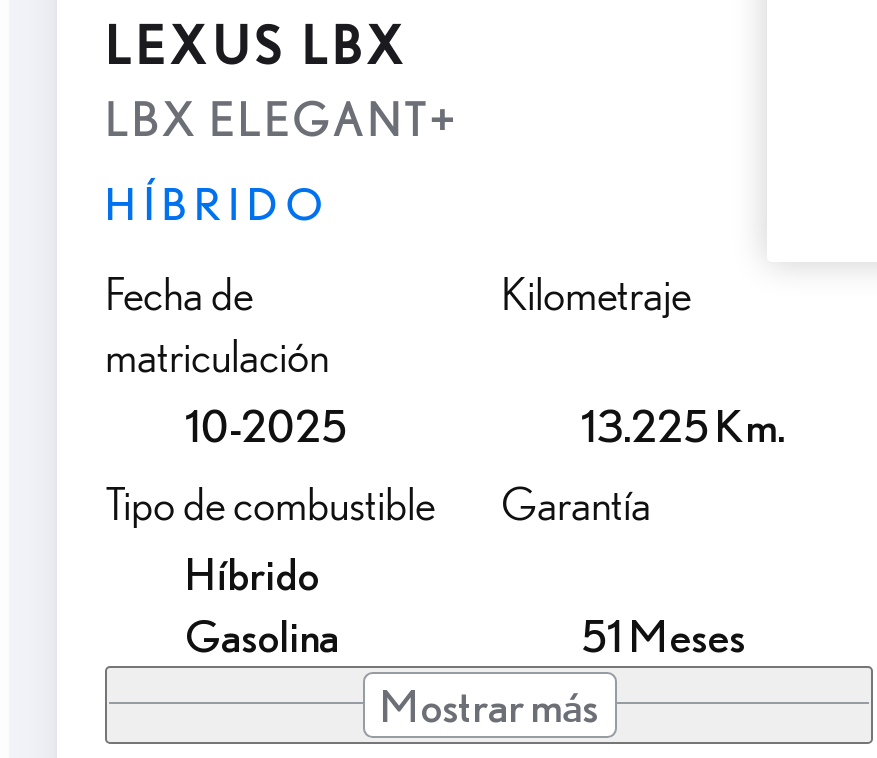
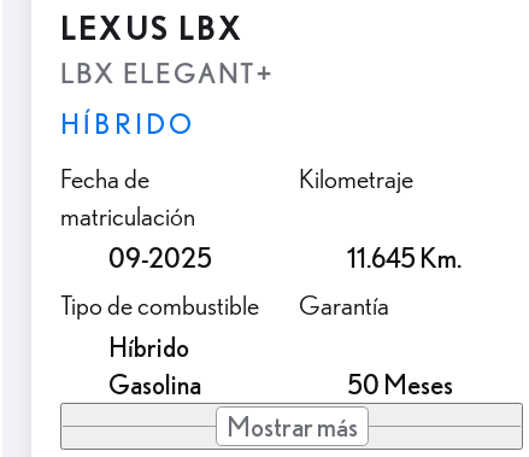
- 10-2025
+ 09-2025

- 13.225 Km.
+ 11.645 Km.

- 51 Meses
+ 50 Meses
